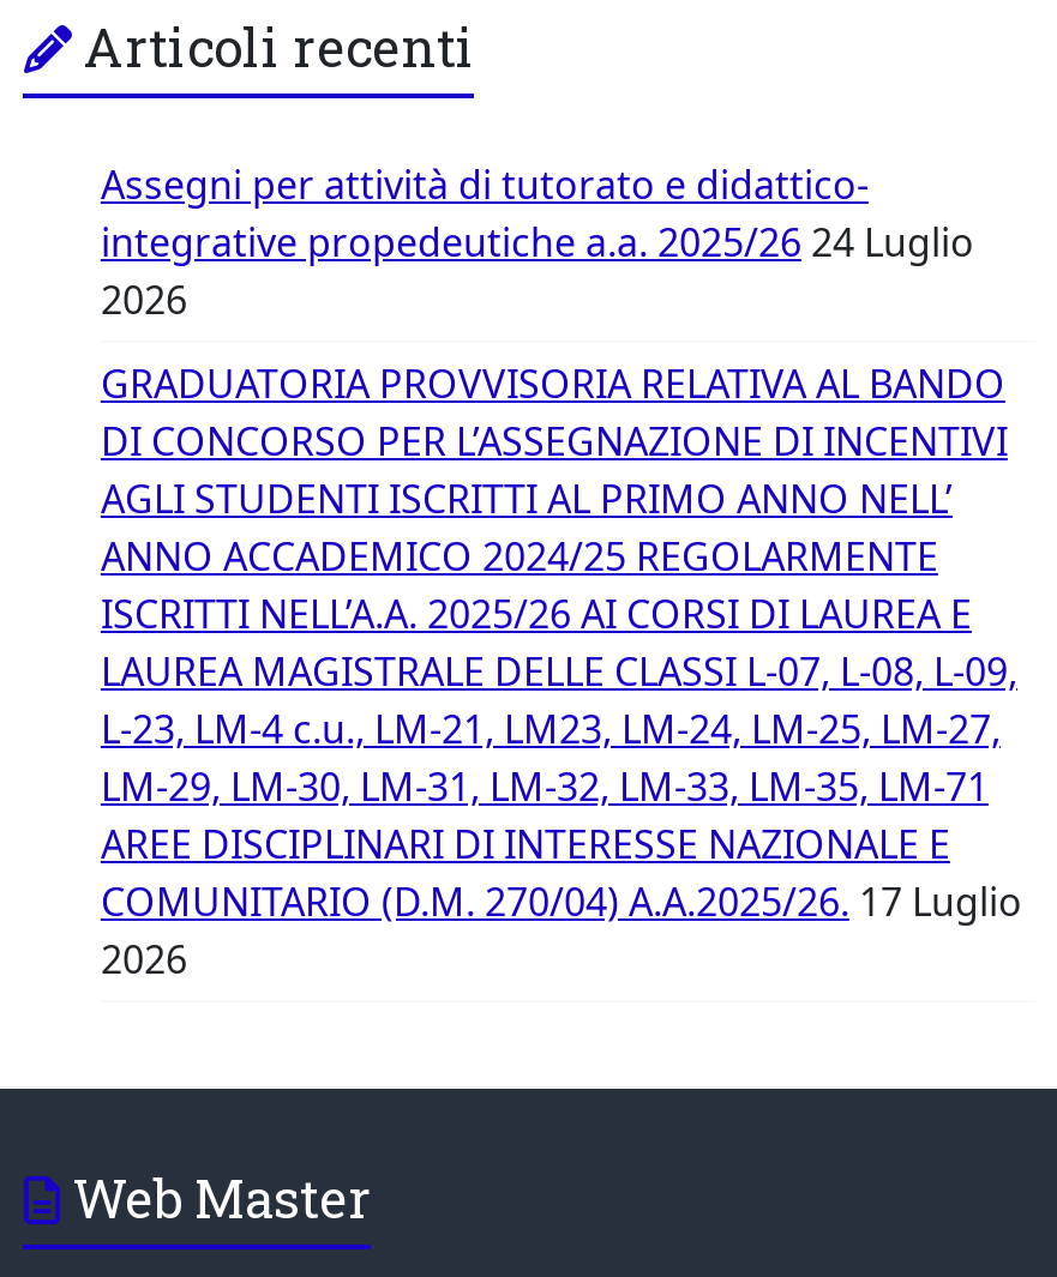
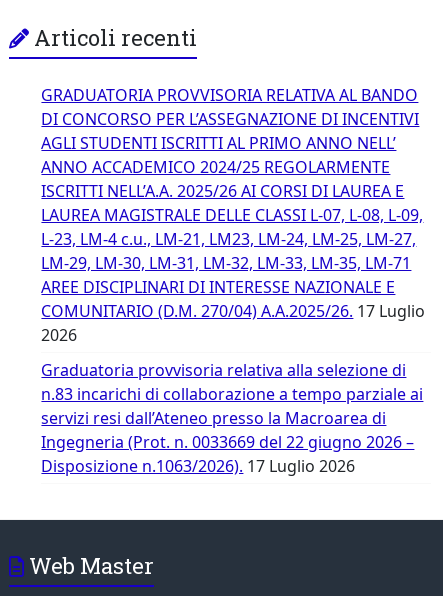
- Assegni per attività di tutorato e didattico-
- integrative propedeutiche a.a. 2025/26 24 Luglio
- 2026

moved up: GRADUATORIA PROVVISORIA RELATIVA AL BANDO | DI CONCORSO PER L’ASSEGNAZIONE DI INCENTIVI | AGLI STUDENTI ISCRITTI AL PRIMO ANNO NELL’ | ... | COMUNITARIO (D.M. 270/04) A.A.2025/26. 17 Luglio | 2026

+ Graduatoria provvisoria relativa alla selezione di
+ n.83 incarichi di collaborazione a tempo parziale ai
+ servizi resi dall’Ateneo presso la Macroarea di
+ Ingegneria (Prot. n. 0033669 del 22 giugno 2026 –
+ Disposizione n.1063/2026). 17 Luglio 2026
